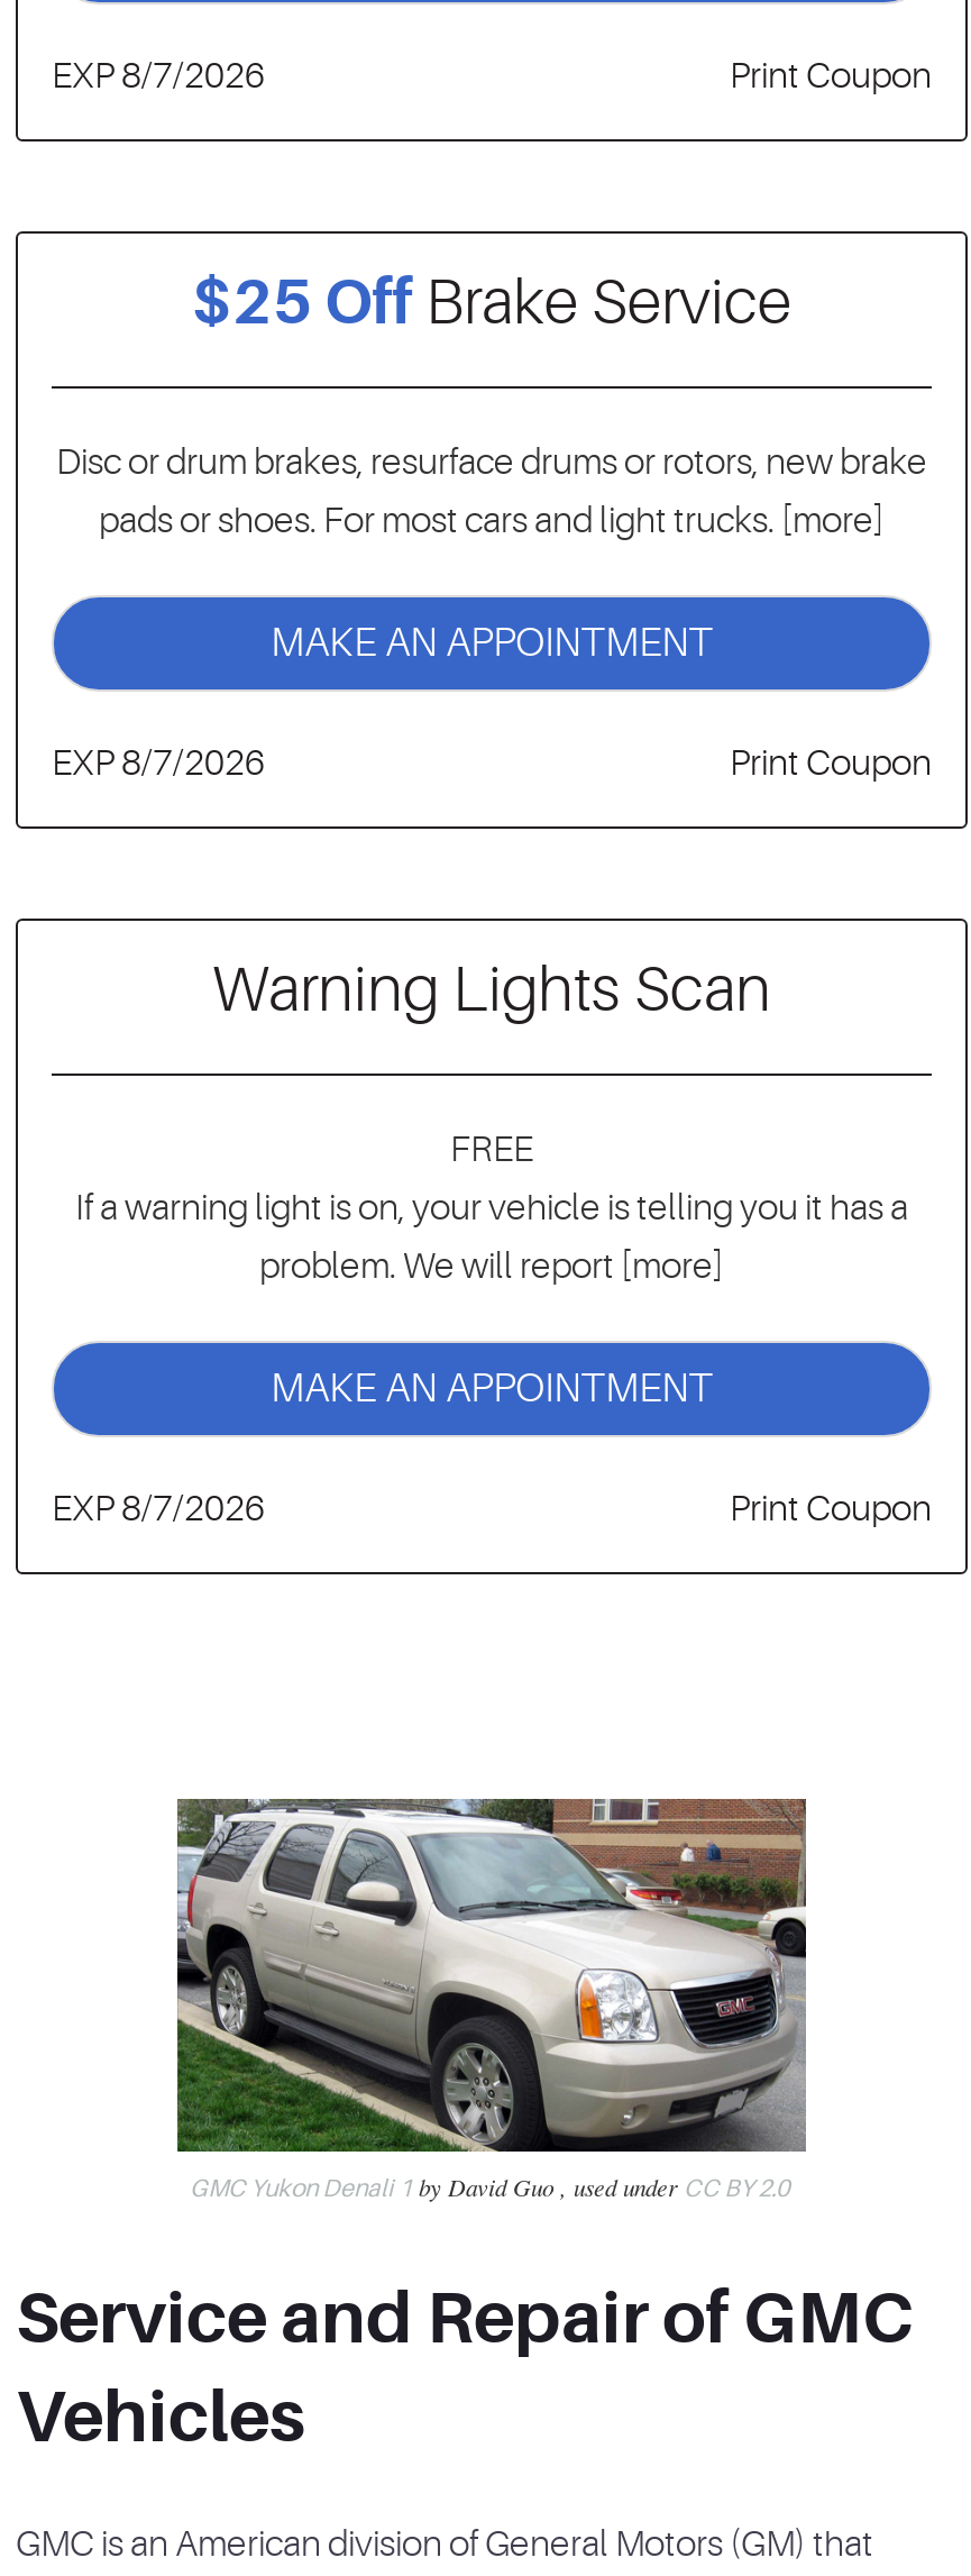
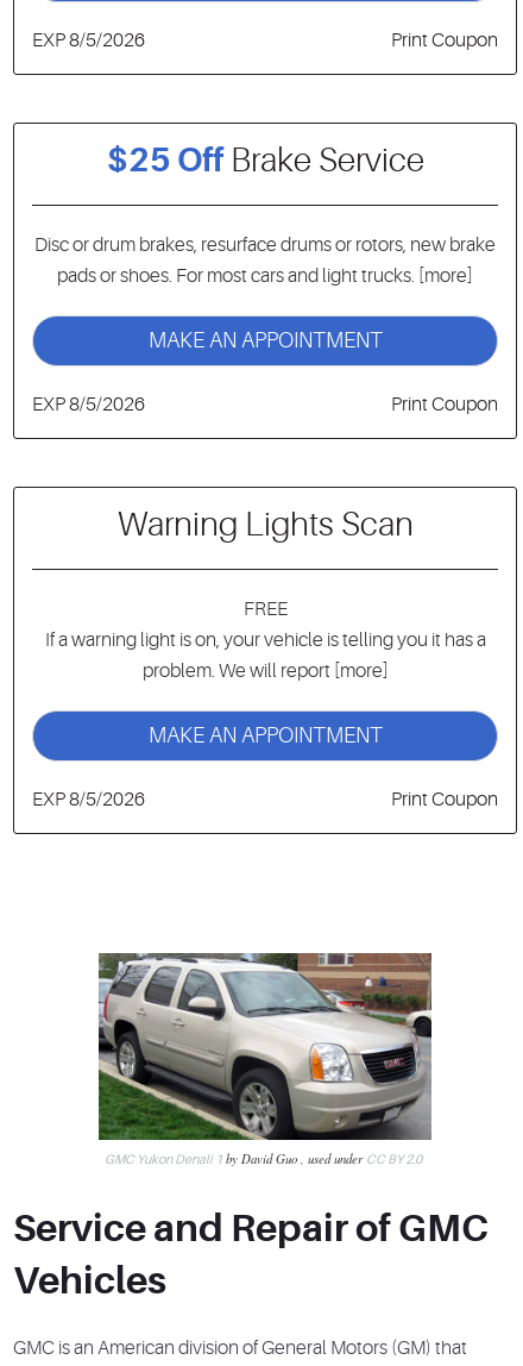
- EXP 8/7/2026
+ EXP 8/5/2026

- EXP 8/7/2026
+ EXP 8/5/2026

- EXP 8/7/2026
+ EXP 8/5/2026
